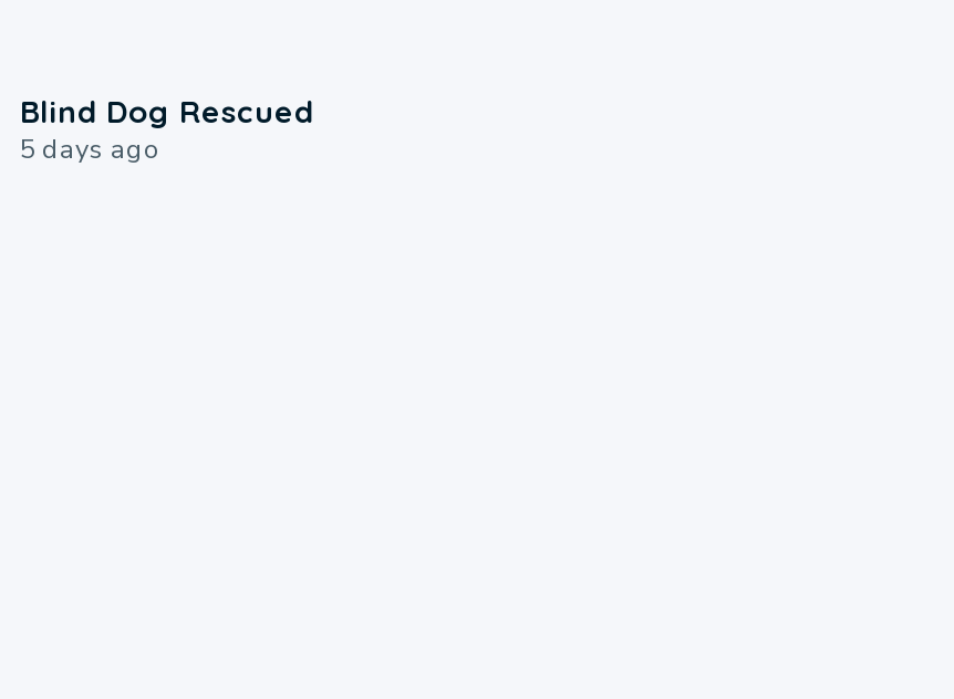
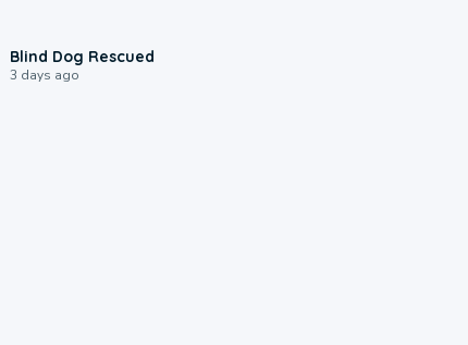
- 5 days ago
+ 3 days ago
